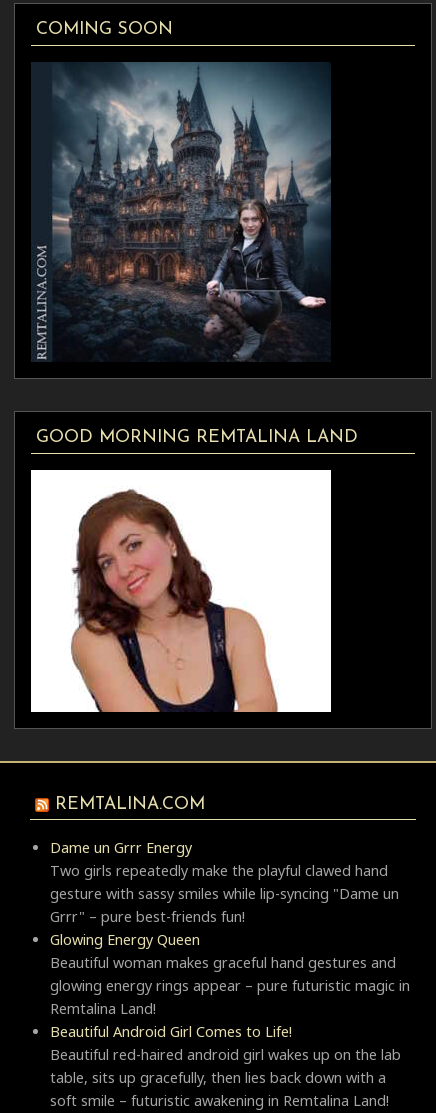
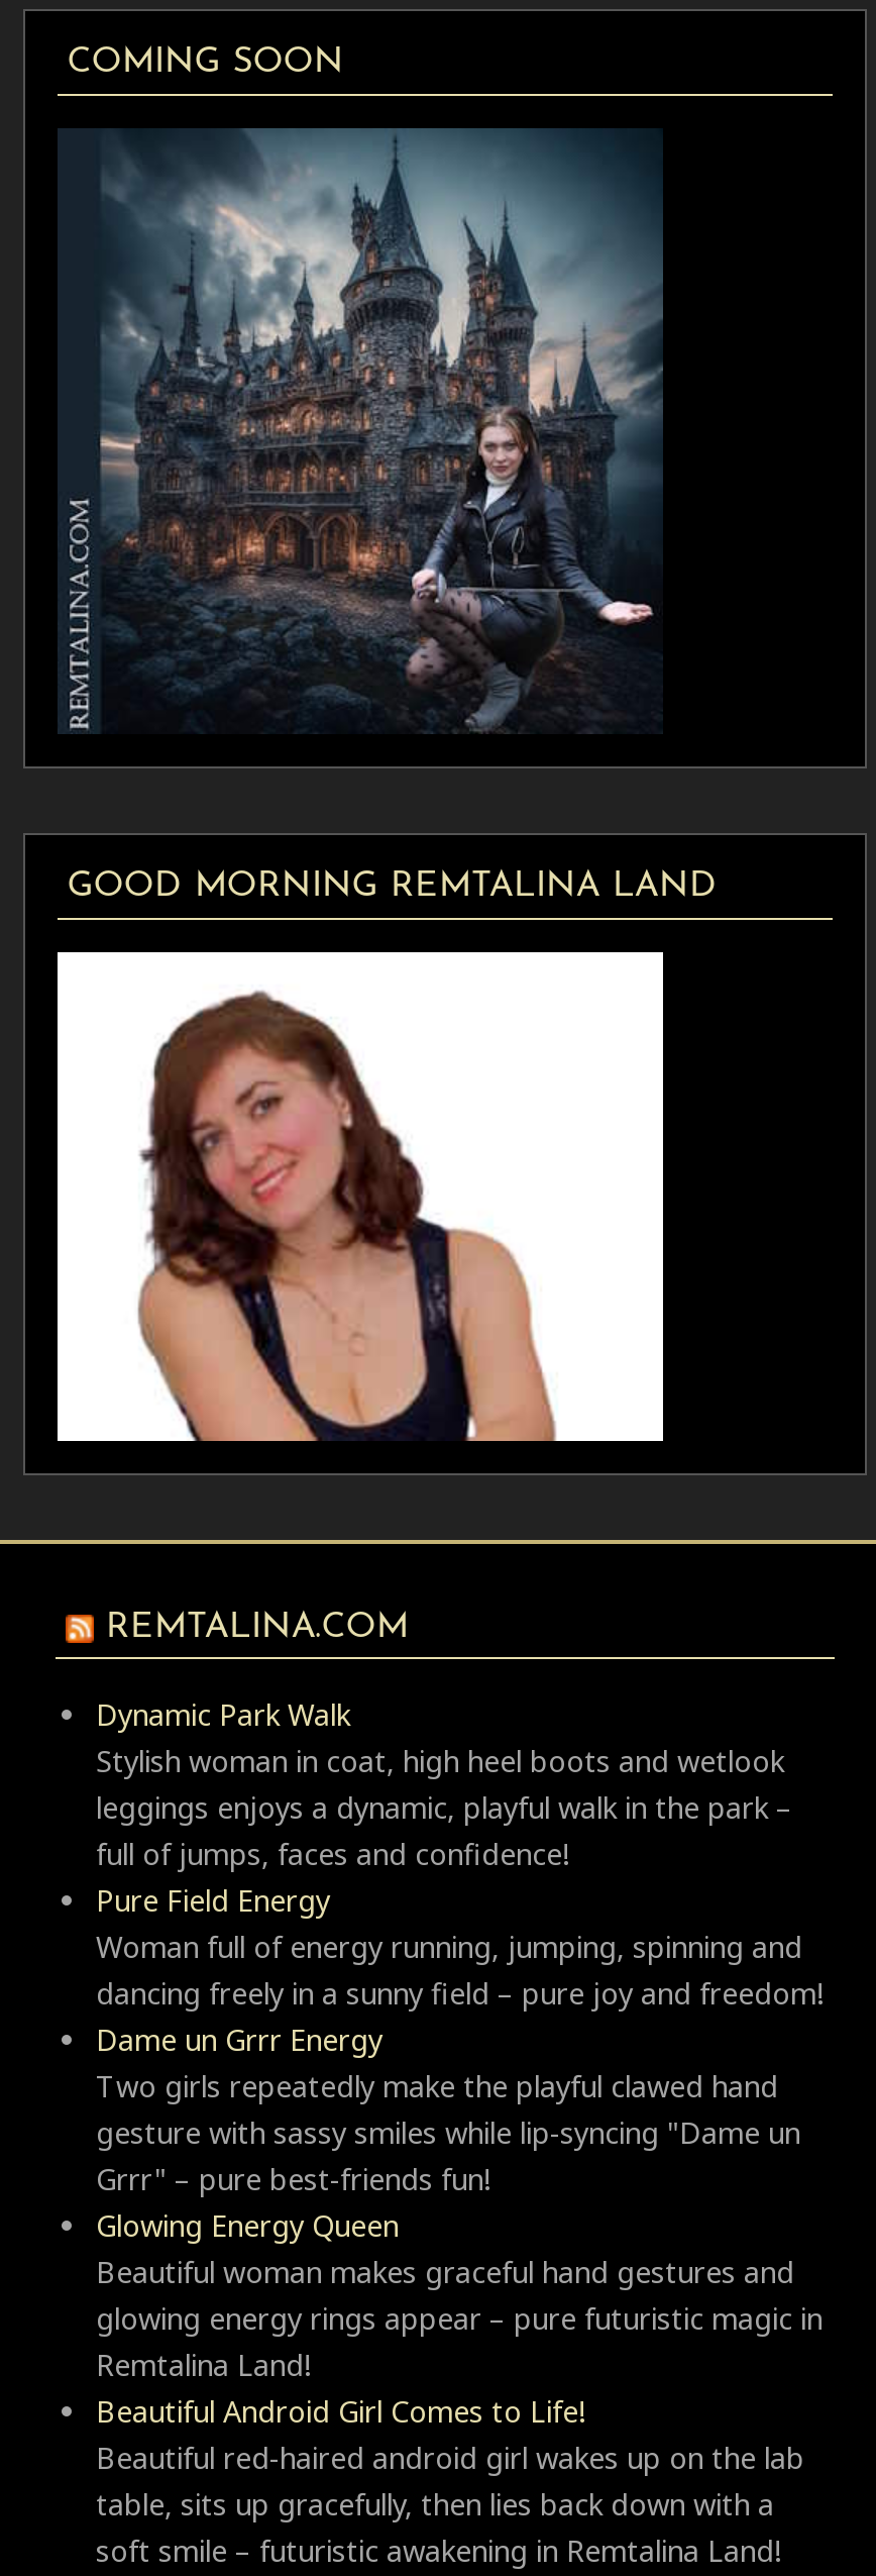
+ Dynamic Park Walk
+ Stylish woman in coat, high heel boots and wetlook
+ leggings enjoys a dynamic, playful walk in the park –
+ full of jumps, faces and confidence!
+ Pure Field Energy
+ Woman full of energy running, jumping, spinning and
+ dancing freely in a sunny field – pure joy and freedom!
